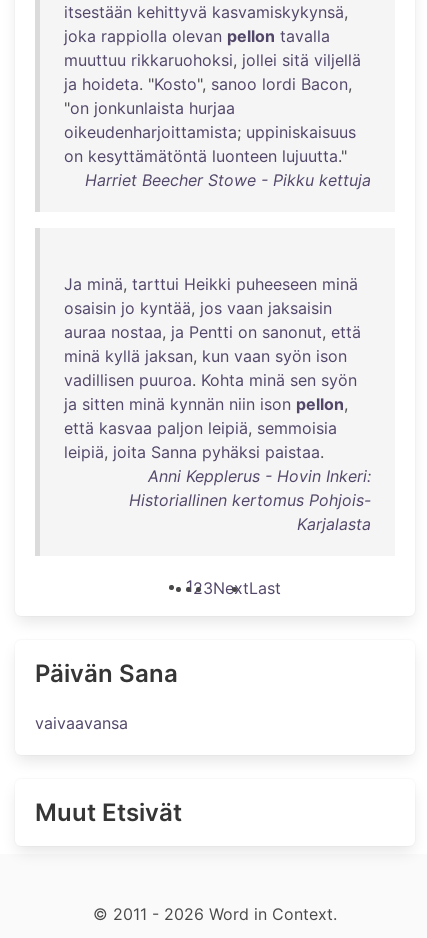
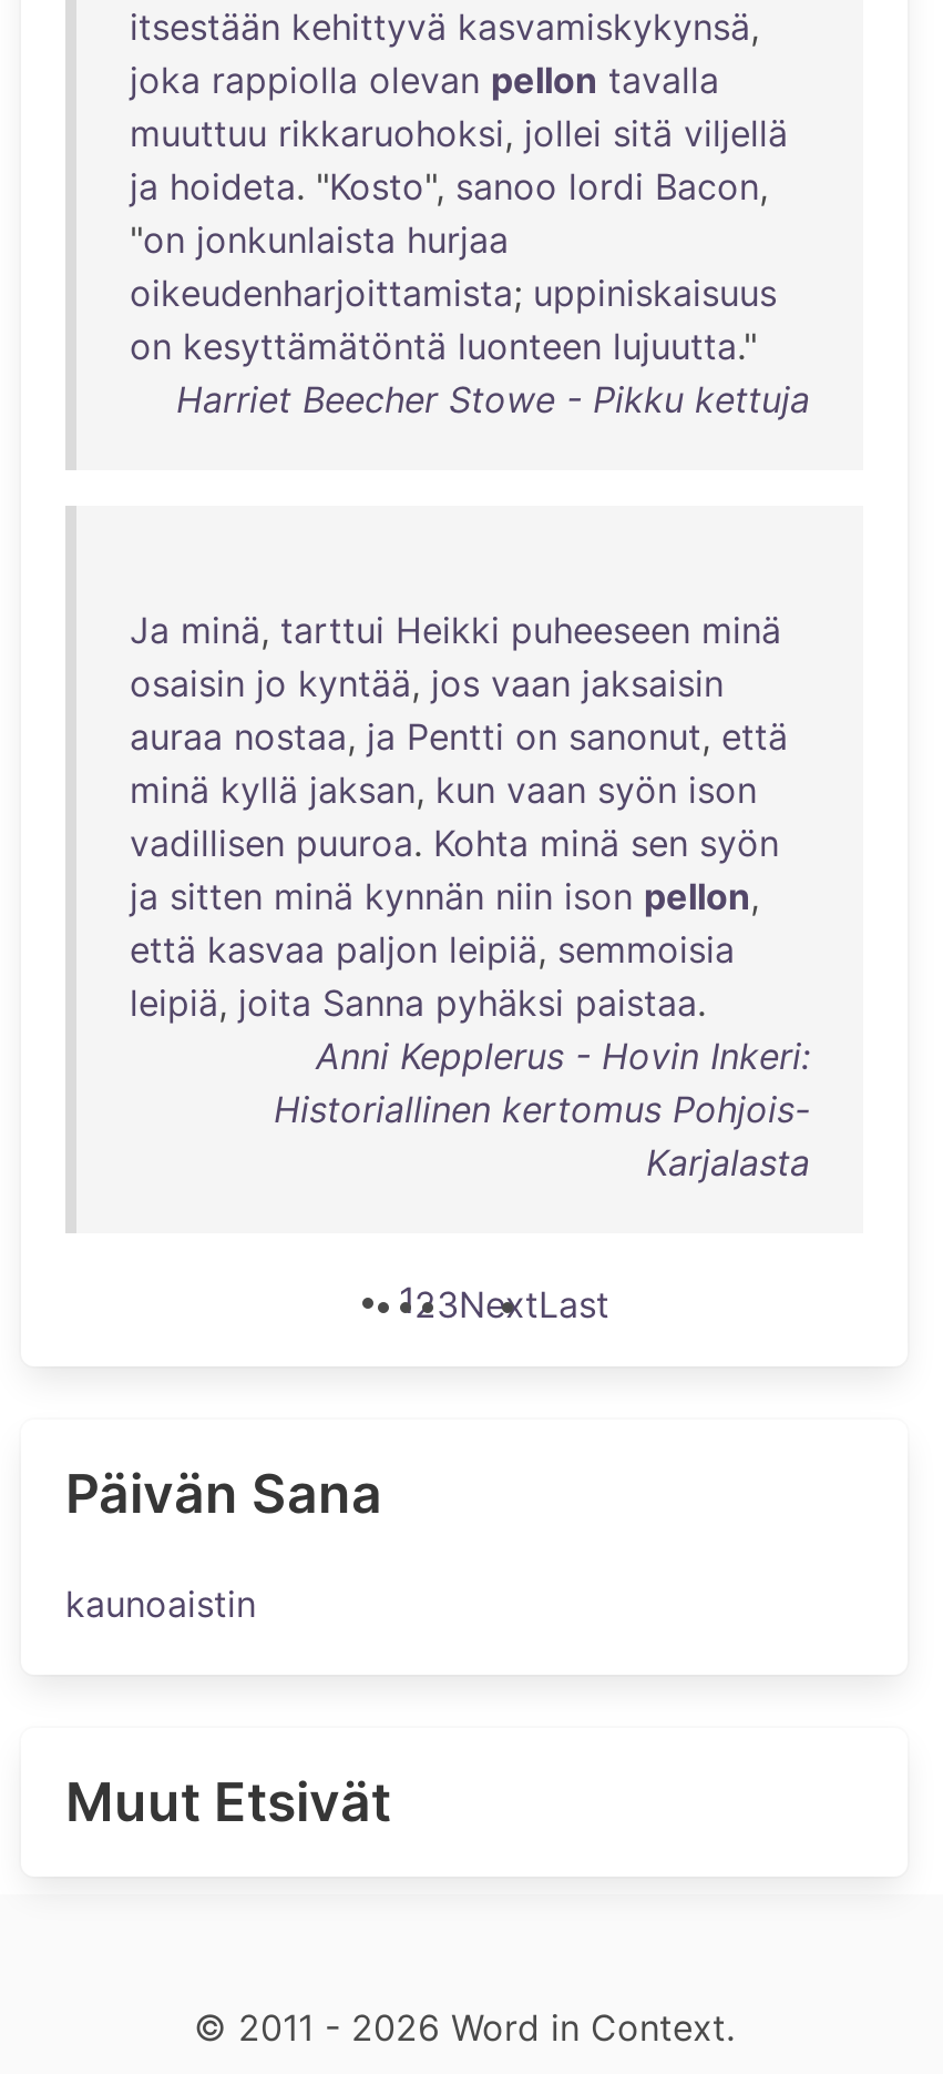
- vaivaavansa
+ kaunoaistin
